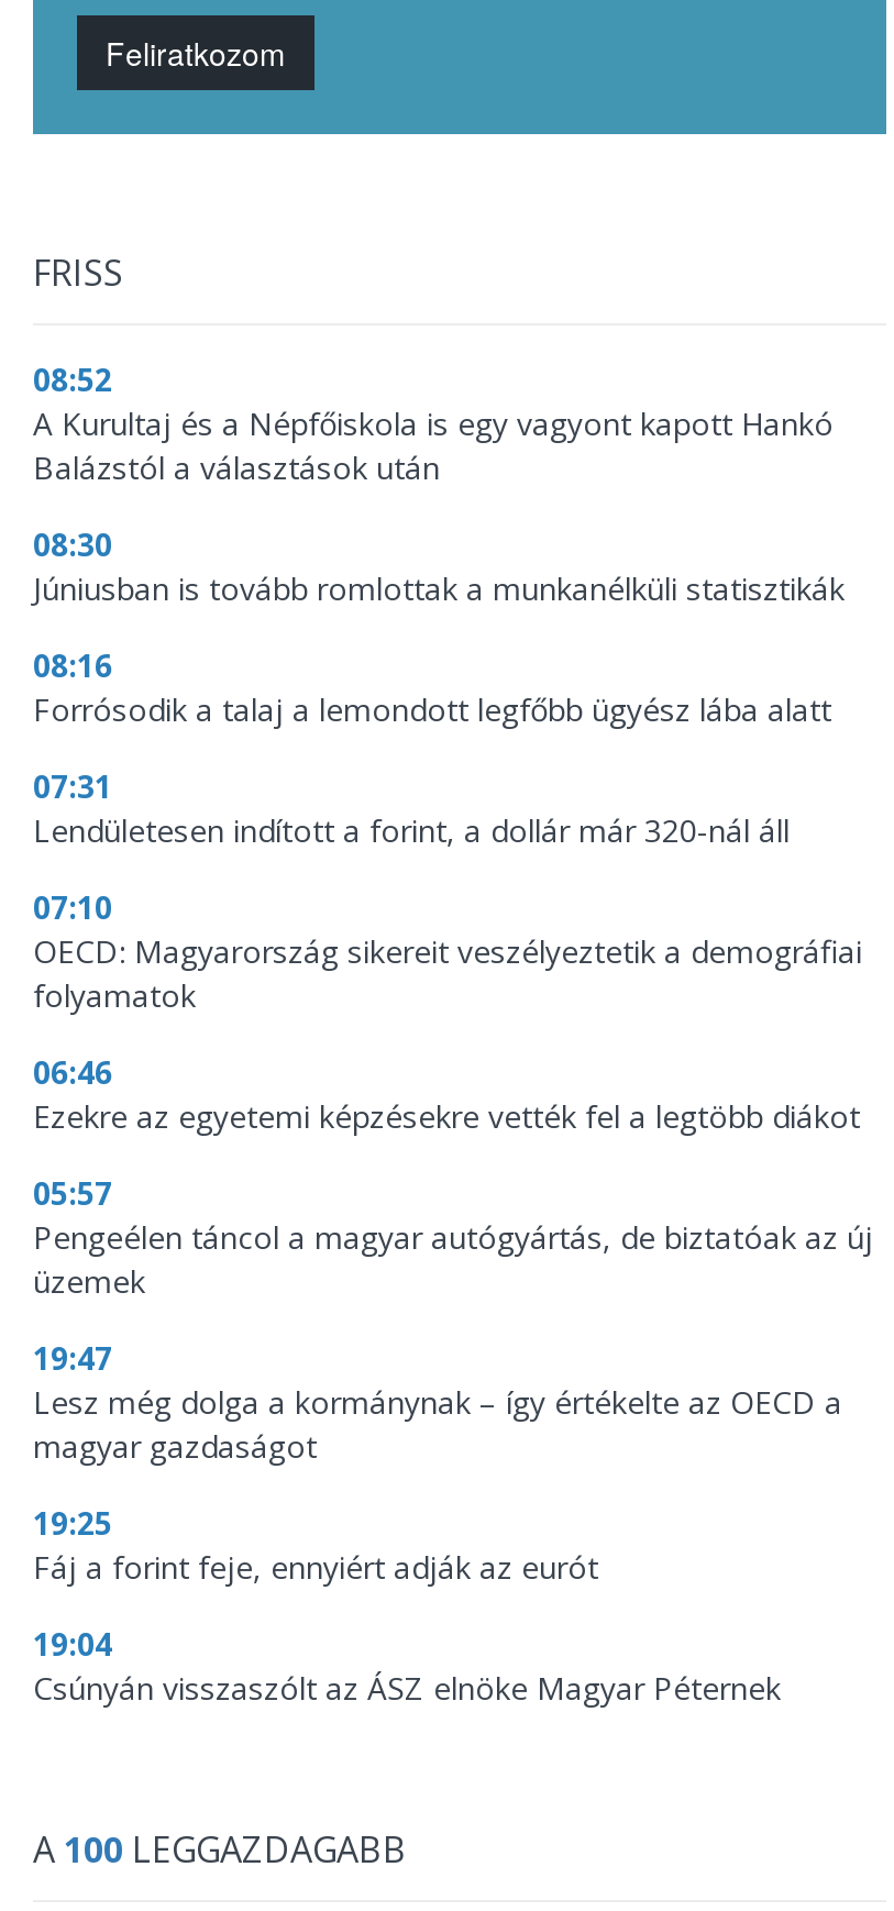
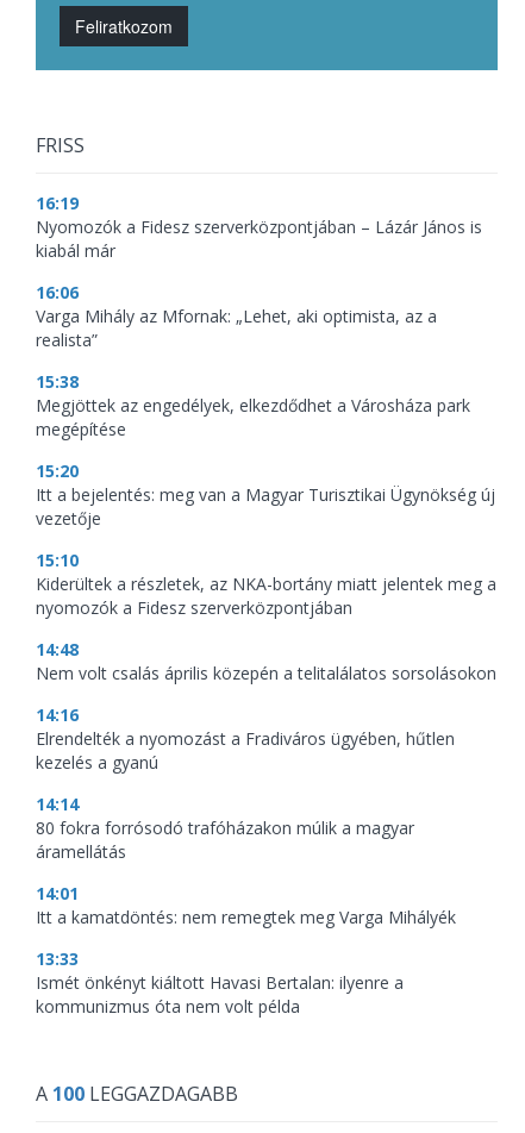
- 08:52
- A Kurultaj és a Népfőiskola is egy vagyont kapott Hankó
- Balázstól a választások után
+ 16:19
+ Nyomozók a Fidesz szerverközpontjában – Lázár János is
+ kiabál már

- 08:30
- Júniusban is tovább romlottak a munkanélküli statisztikák
+ 16:06
+ Varga Mihály az Mfornak: „Lehet, aki optimista, az a
+ realista”

- 08:16
- Forrósodik a talaj a lemondott legfőbb ügyész lába alatt
+ 15:38
+ Megjöttek az engedélyek, elkezdődhet a Városháza park
+ megépítése

- 07:31
- Lendületesen indított a forint, a dollár már 320-nál áll
+ 15:20
+ Itt a bejelentés: meg van a Magyar Turisztikai Ügynökség új
+ vezetője

- 07:10
- OECD: Magyarország sikereit veszélyeztetik a demográfiai
- folyamatok
+ 15:10
+ Kiderültek a részletek, az NKA-bortány miatt jelentek meg a
+ nyomozók a Fidesz szerverközpontjában

- 06:46
- Ezekre az egyetemi képzésekre vették fel a legtöbb diákot
+ 14:48
+ Nem volt csalás április közepén a telitalálatos sorsolásokon

- 05:57
- Pengeélen táncol a magyar autógyártás, de biztatóak az új
- üzemek
+ 14:16
+ Elrendelték a nyomozást a Fradiváros ügyében, hűtlen
+ kezelés a gyanú

- 19:47
- Lesz még dolga a kormánynak – így értékelte az OECD a
- magyar gazdaságot
+ 14:14
+ 80 fokra forrósodó trafóházakon múlik a magyar
+ áramellátás

- 19:25
- Fáj a forint feje, ennyiért adják az eurót
+ 14:01
+ Itt a kamatdöntés: nem remegtek meg Varga Mihályék

- 19:04
- Csúnyán visszaszólt az ÁSZ elnöke Magyar Péternek
+ 13:33
+ Ismét önkényt kiáltott Havasi Bertalan: ilyenre a
+ kommunizmus óta nem volt példa
